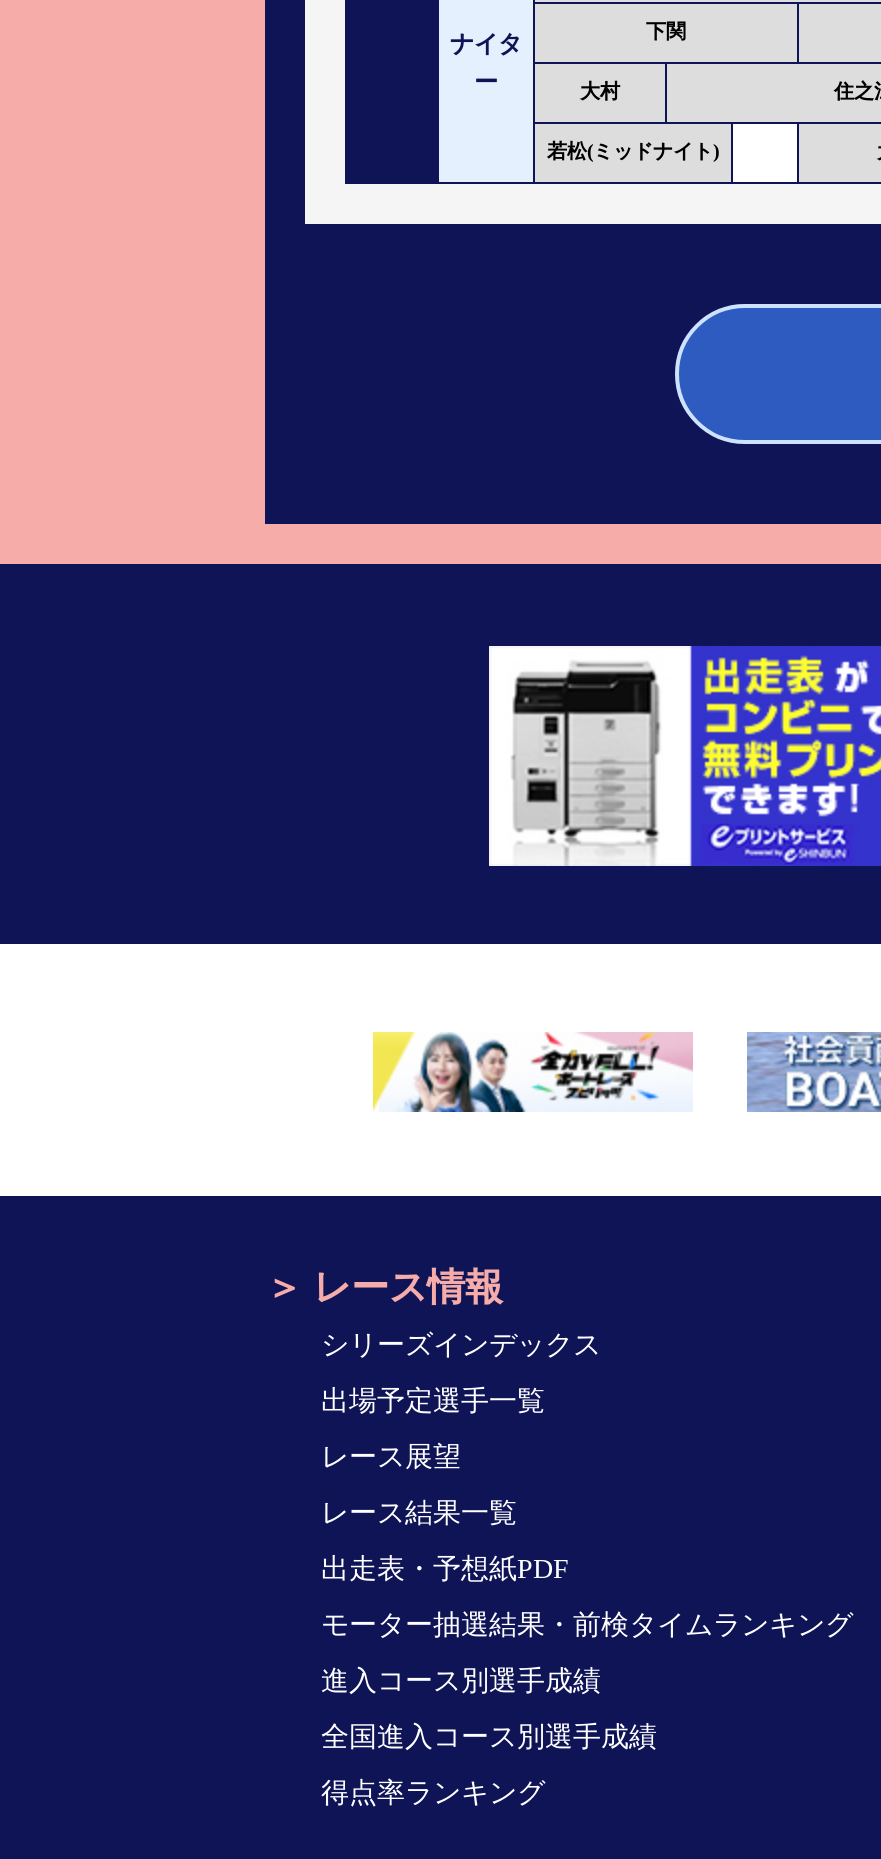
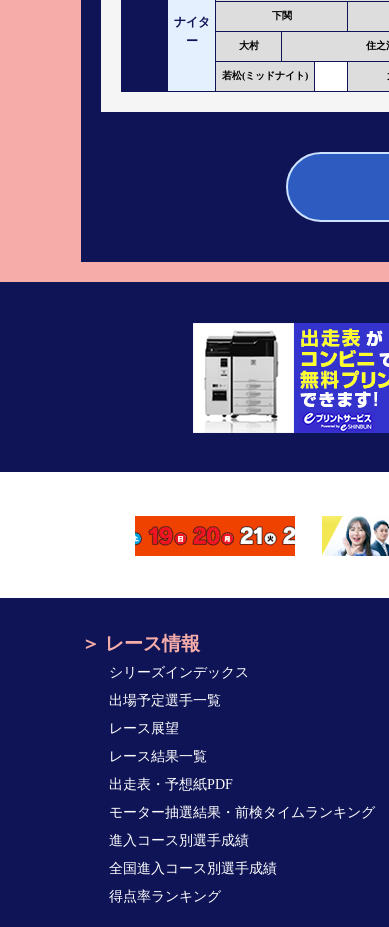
- [image]
+ [image]

- [image]
+ [image]
